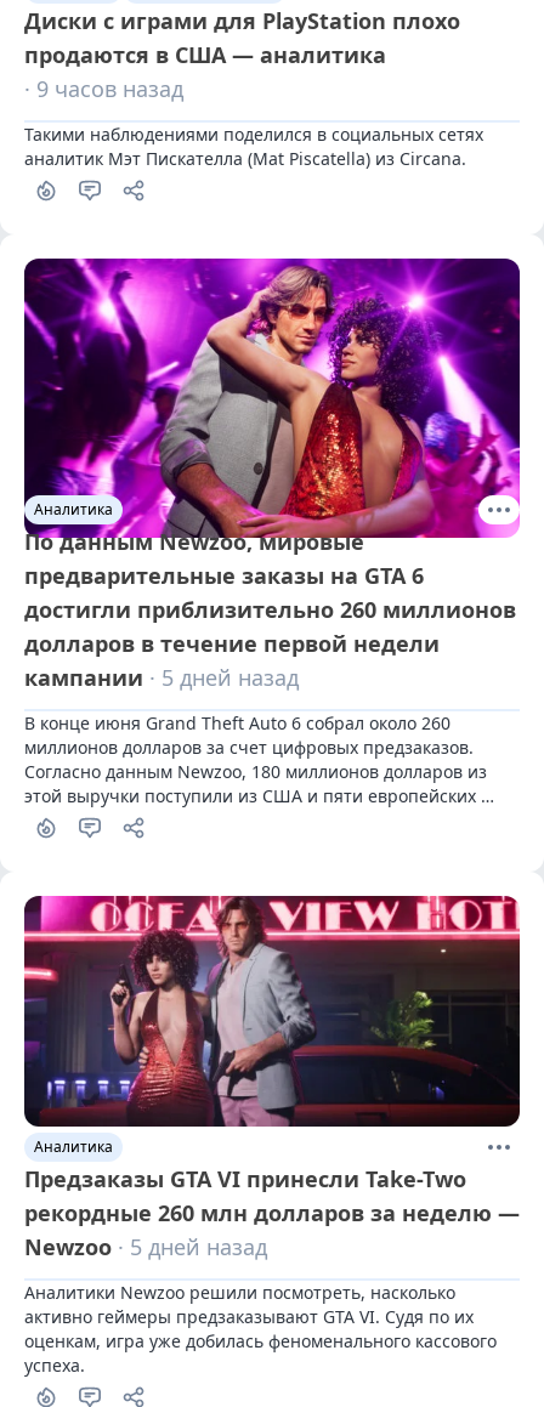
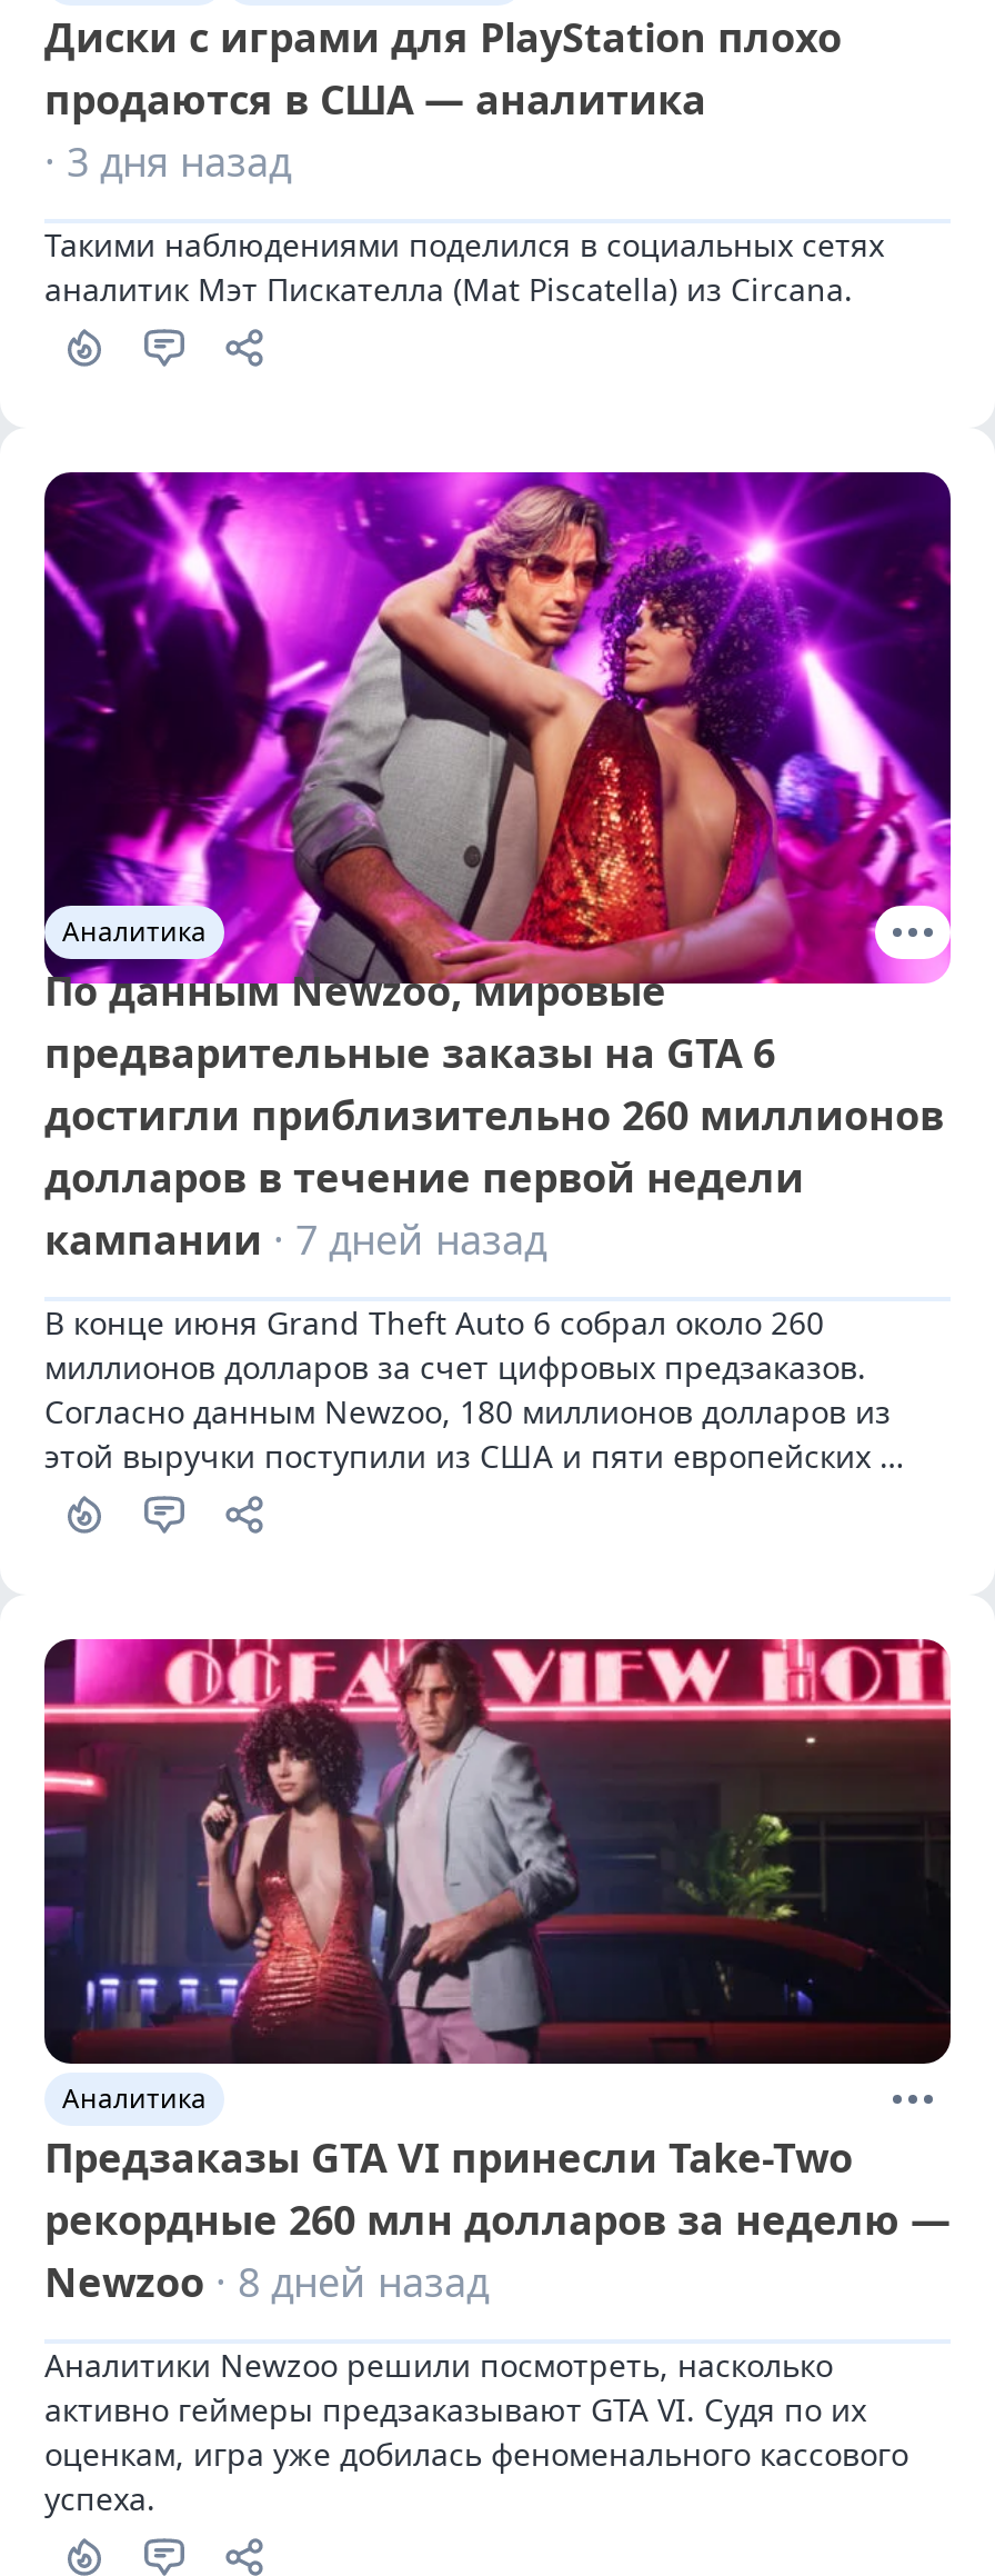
- · 9 часов назад
+ · 3 дня назад

- кампании · 5 дней назад
+ кампании · 7 дней назад

- Newzoo · 5 дней назад
+ Newzoo · 8 дней назад
